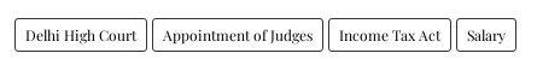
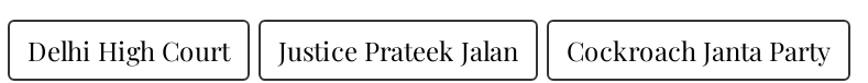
- Appointment of Judges
- Income Tax Act
- Salary
+ Justice Prateek Jalan
+ Cockroach Janta Party
